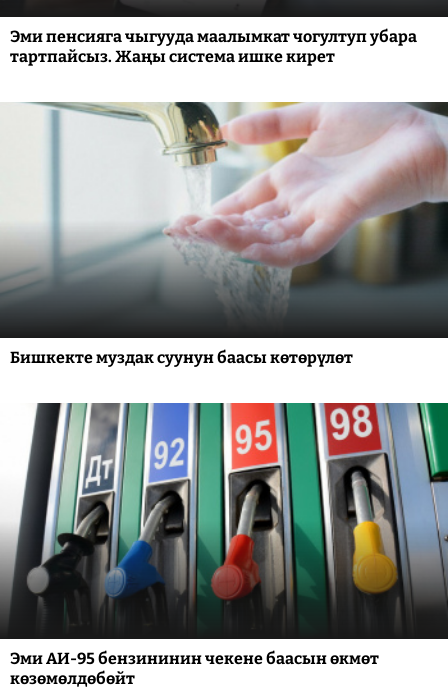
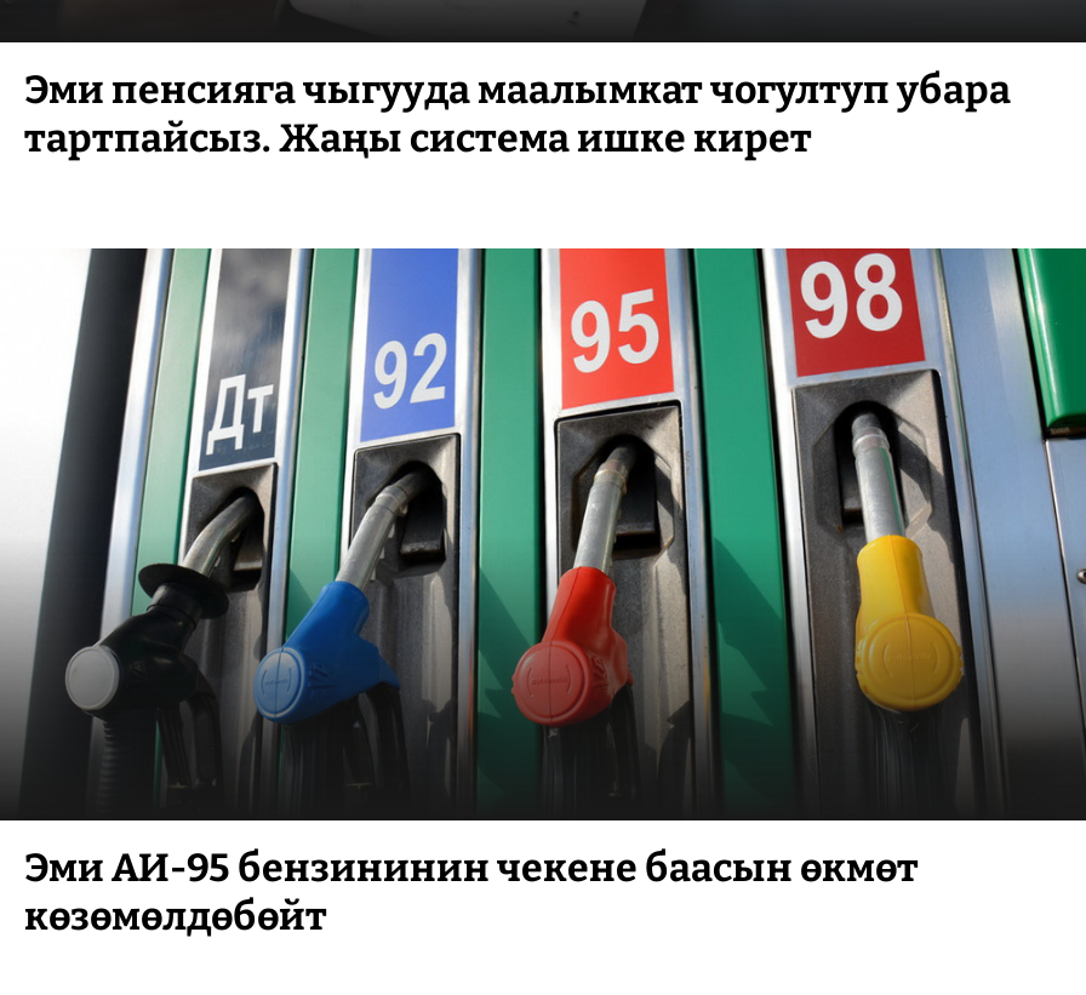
- [image]
- Бишкекте муздак суунун баасы көтөрүлөт
